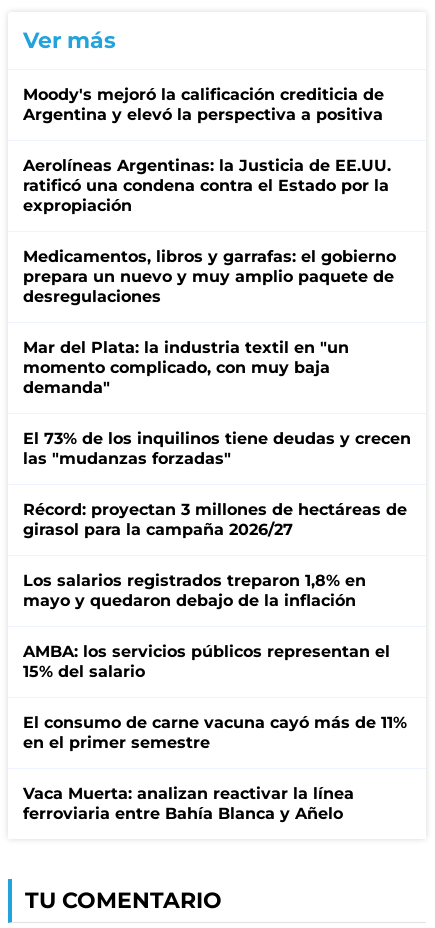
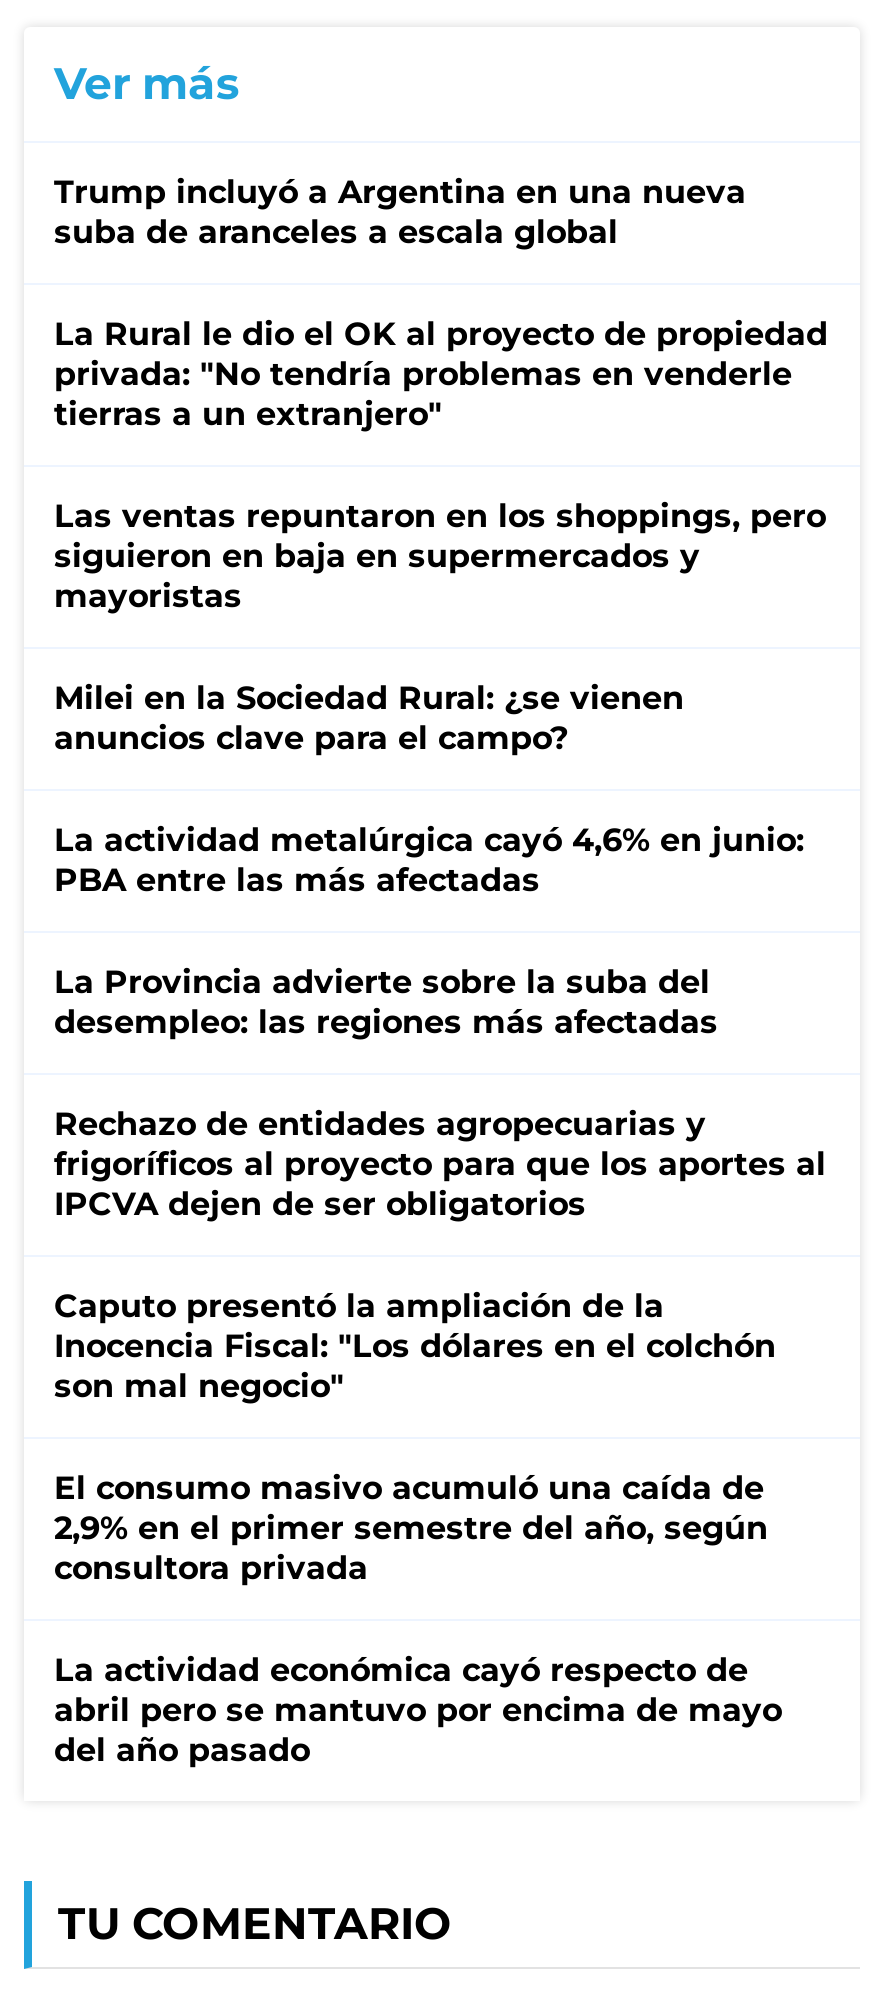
- Moody's mejoró la calificación crediticia de
- Argentina y elevó la perspectiva a positiva
+ Trump incluyó a Argentina en una nueva
+ suba de aranceles a escala global

- Aerolíneas Argentinas: la Justicia de EE.UU.
- ratificó una condena contra el Estado por la
- expropiación
+ La Rural le dio el OK al proyecto de propiedad
+ privada: "No tendría problemas en venderle
+ tierras a un extranjero"

- Medicamentos, libros y garrafas: el gobierno
- prepara un nuevo y muy amplio paquete de
- desregulaciones
+ Las ventas repuntaron en los shoppings, pero
+ siguieron en baja en supermercados y
+ mayoristas

- Mar del Plata: la industria textil en "un
- momento complicado, con muy baja
- demanda"
+ Milei en la Sociedad Rural: ¿se vienen
+ anuncios clave para el campo?

- El 73% de los inquilinos tiene deudas y crecen
- las "mudanzas forzadas"
+ La actividad metalúrgica cayó 4,6% en junio:
+ PBA entre las más afectadas

- Récord: proyectan 3 millones de hectáreas de
- girasol para la campaña 2026/27
+ La Provincia advierte sobre la suba del
+ desempleo: las regiones más afectadas

- Los salarios registrados treparon 1,8% en
- mayo y quedaron debajo de la inflación
+ Rechazo de entidades agropecuarias y
+ frigoríficos al proyecto para que los aportes al
+ IPCVA dejen de ser obligatorios

- AMBA: los servicios públicos representan el
- 15% del salario
+ Caputo presentó la ampliación de la
+ Inocencia Fiscal: "Los dólares en el colchón
+ son mal negocio"

- El consumo de carne vacuna cayó más de 11%
- en el primer semestre
+ El consumo masivo acumuló una caída de
+ 2,9% en el primer semestre del año, según
+ consultora privada

- Vaca Muerta: analizan reactivar la línea
- ferroviaria entre Bahía Blanca y Añelo
+ La actividad económica cayó respecto de
+ abril pero se mantuvo por encima de mayo
+ del año pasado
